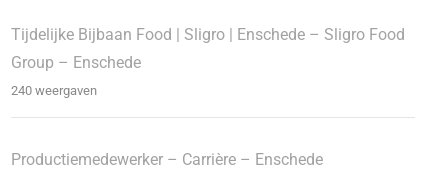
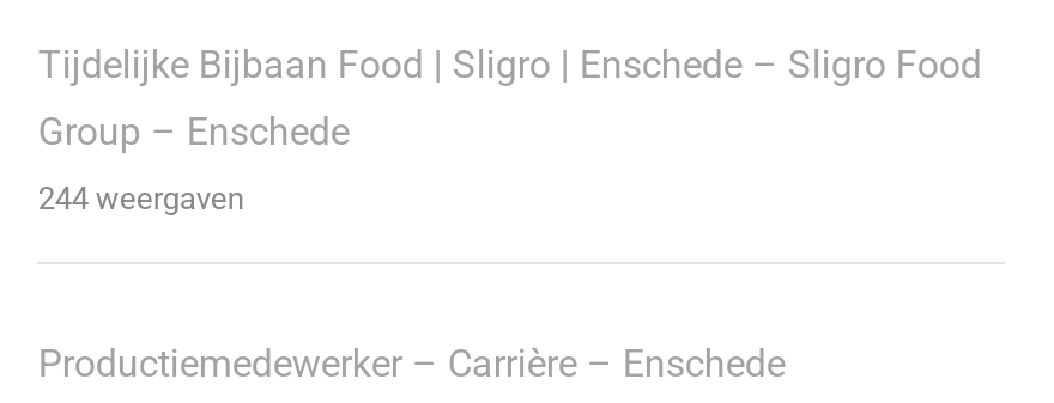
- 240 weergaven
+ 244 weergaven
